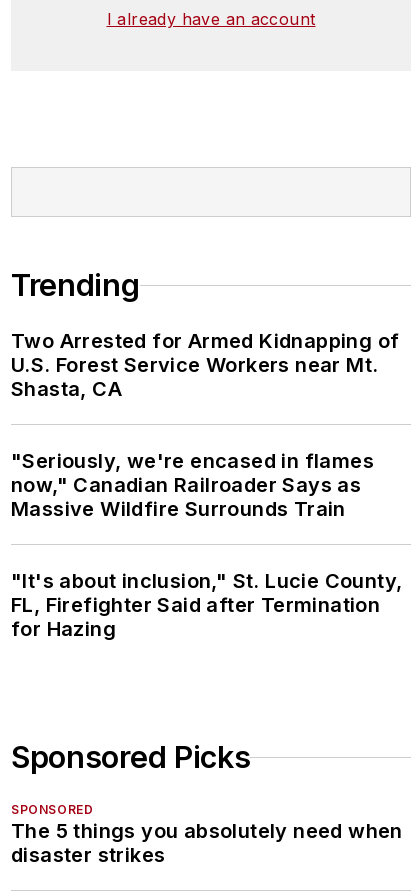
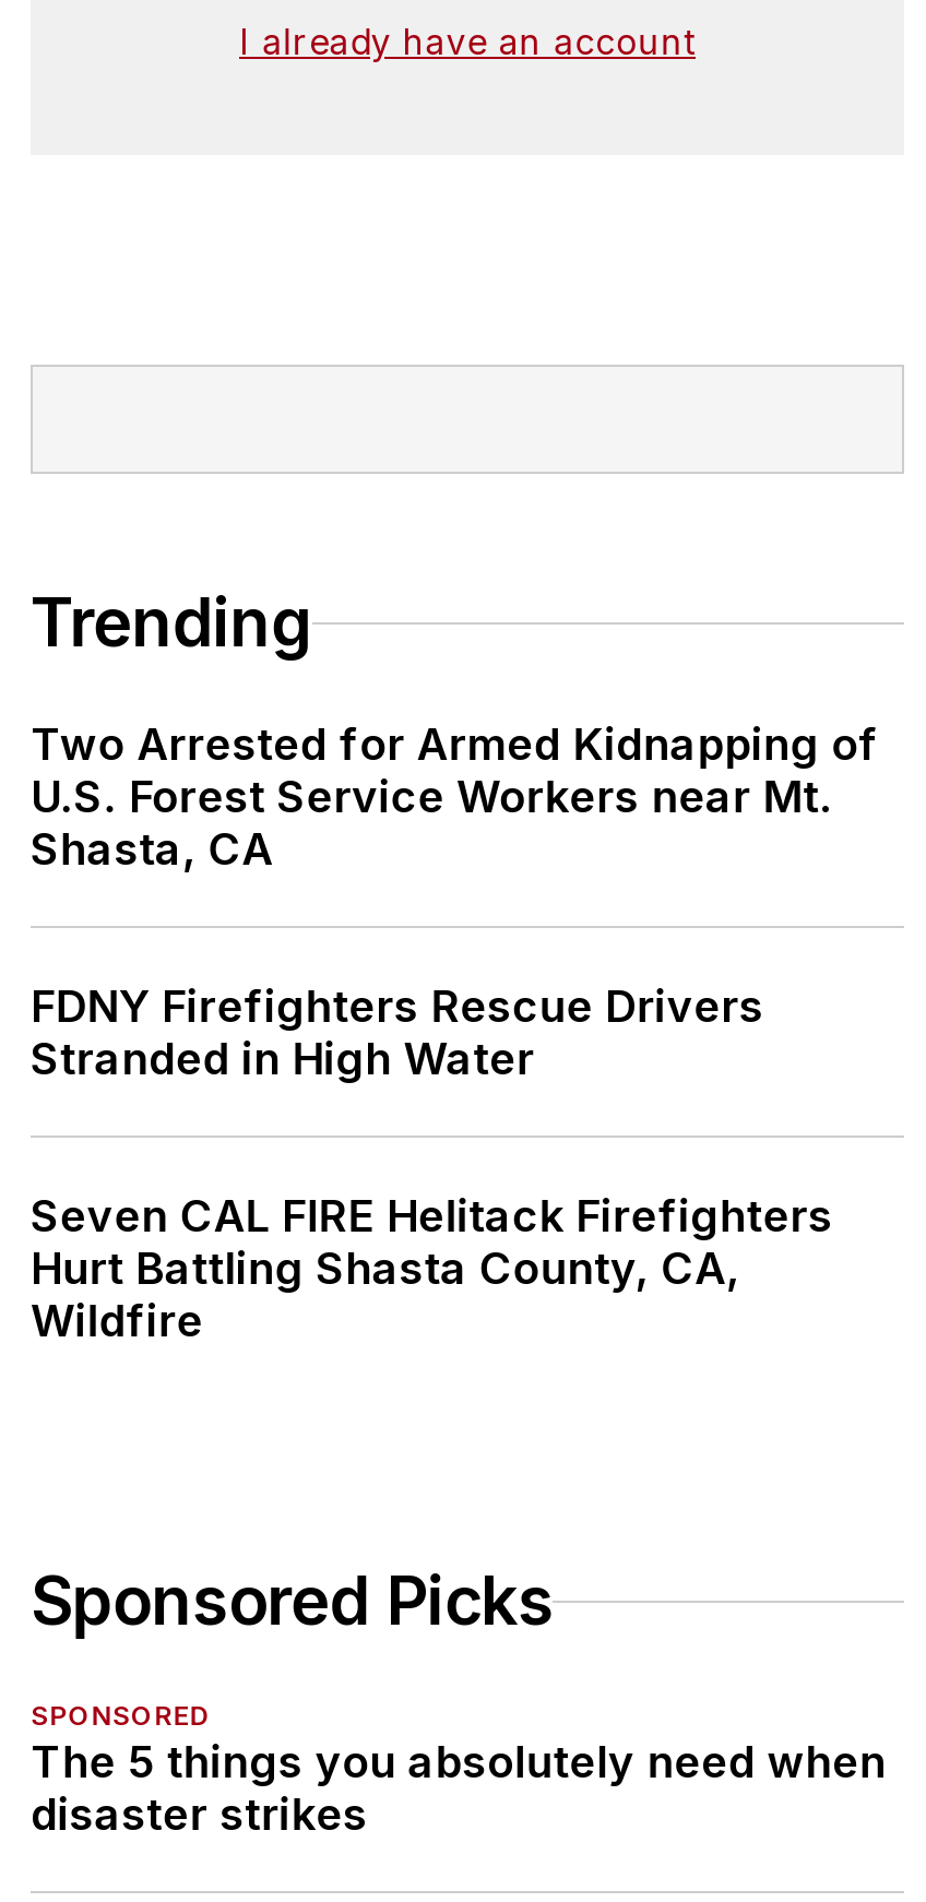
- "Seriously, we're encased in flames
- now," Canadian Railroader Says as
- Massive Wildfire Surrounds Train
+ FDNY Firefighters Rescue Drivers
+ Stranded in High Water

- "It's about inclusion," St. Lucie County,
- FL, Firefighter Said after Termination
- for Hazing
+ Seven CAL FIRE Helitack Firefighters
+ Hurt Battling Shasta County, CA,
+ Wildfire
